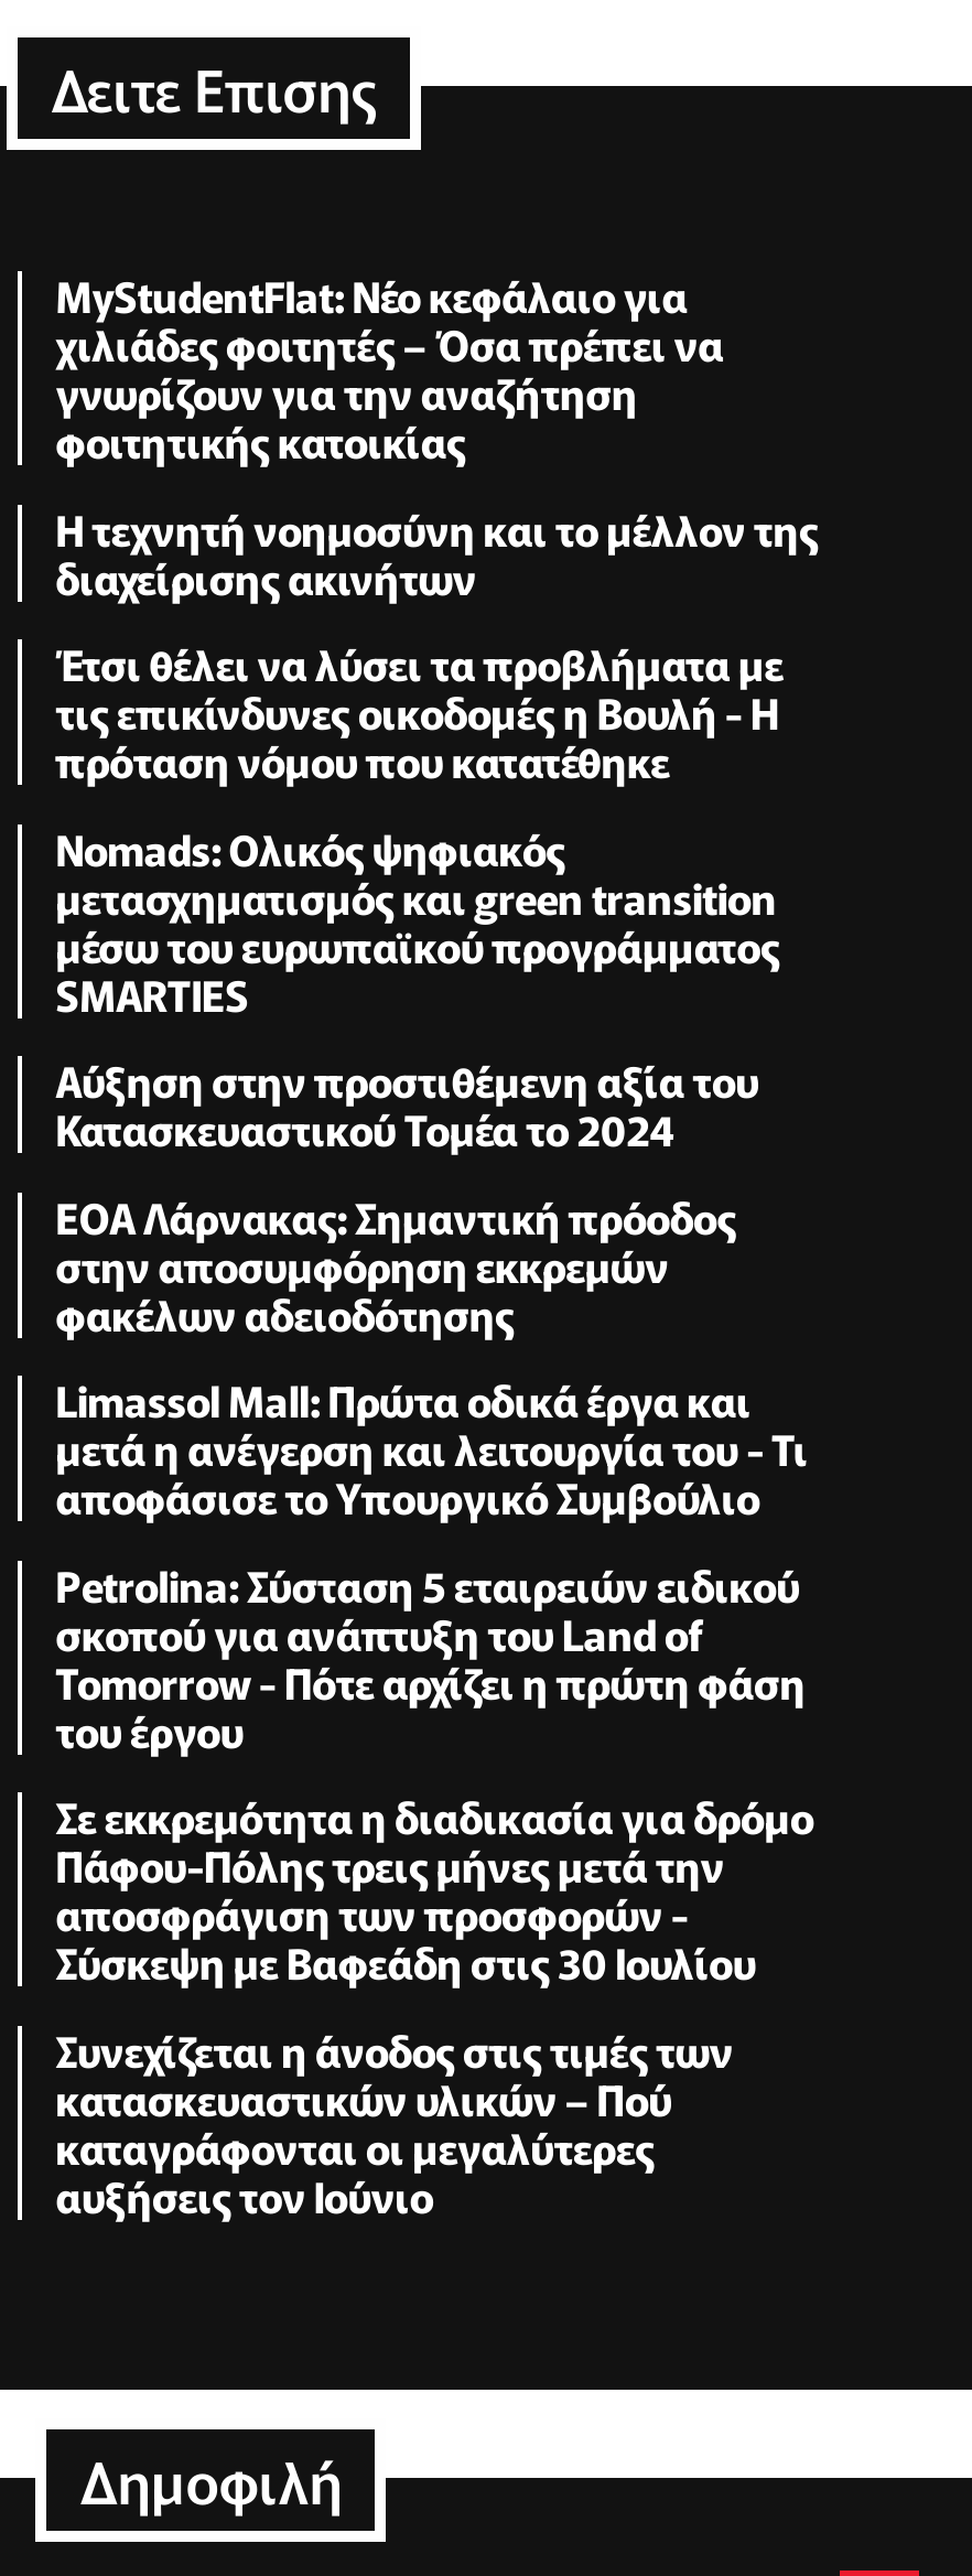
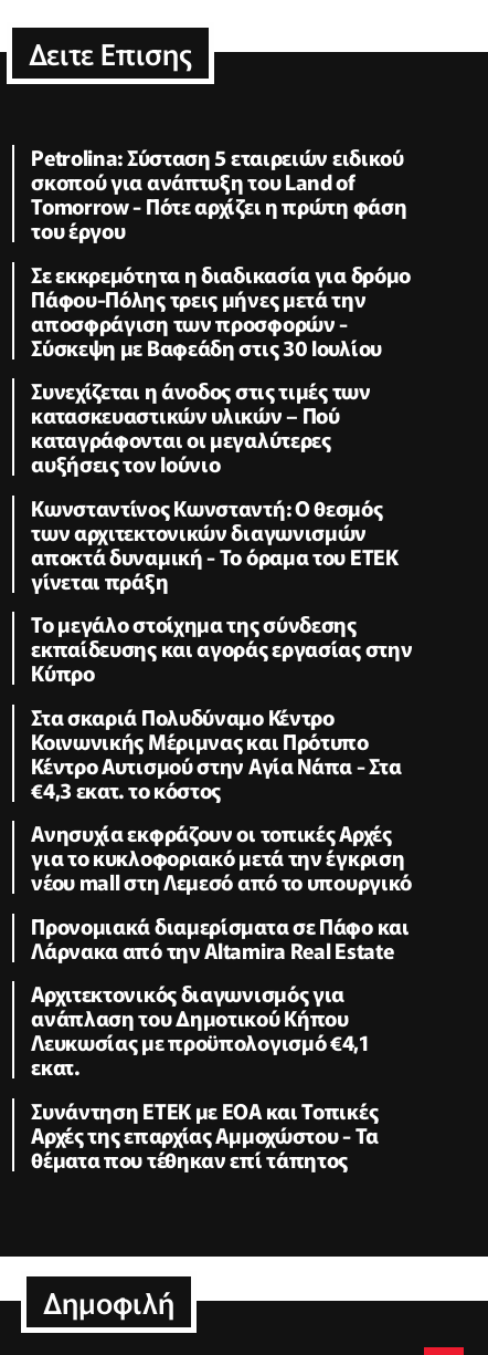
- MyStudentFlat: Νέο κεφάλαιο για
- χιλιάδες φοιτητές – Όσα πρέπει να
- γνωρίζουν για την αναζήτηση
- φοιτητικής κατοικίας
- Η τεχνητή νοημοσύνη και το μέλλον της
- διαχείρισης ακινήτων
- Έτσι θέλει να λύσει τα προβλήματα με
- τις επικίνδυνες οικοδομές η Βουλή - Η
- πρόταση νόμου που κατατέθηκε
- Nomads: Ολικός ψηφιακός
- μετασχηματισμός και green transition
- μέσω του ευρωπαϊκού προγράμματος
- SMARTIES
- Αύξηση στην προστιθέμενη αξία του
- Κατασκευαστικού Τομέα το 2024
- ΕΟΑ Λάρνακας: Σημαντική πρόοδος
- στην αποσυμφόρηση εκκρεμών
- φακέλων αδειοδότησης
- Limassol Mall: Πρώτα οδικά έργα και
- μετά η ανέγερση και λειτουργία του - Τι
- αποφάσισε το Υπουργικό Συμβούλιο

moved up: Petrolina: Σύσταση 5 εταιρειών ειδικού | σκοπού για ανάπτυξη του Land of | Tomorrow - Πότε αρχίζει η πρώτη φάση | ... | καταγράφονται οι μεγαλύτερες | αυξήσεις τον Ιούνιο

+ Κωνσταντίνος Κωνσταντή: Ο θεσμός
+ των αρχιτεκτονικών διαγωνισμών
+ αποκτά δυναμική - Το όραμα του ΕΤΕΚ
+ γίνεται πράξη
+ Το μεγάλο στοίχημα της σύνδεσης
+ εκπαίδευσης και αγοράς εργασίας στην
+ Κύπρο
+ Στα σκαριά Πολυδύναμο Κέντρο
+ Κοινωνικής Μέριμνας και Πρότυπο
+ Κέντρο Αυτισμού στην Αγία Νάπα - Στα
+ €4,3 εκατ. το κόστος
+ Ανησυχία εκφράζουν οι τοπικές Αρχές
+ για το κυκλοφοριακό μετά την έγκριση
+ νέου mall στη Λεμεσό από το υπουργικό
+ Προνομιακά διαμερίσματα σε Πάφο και
+ Λάρνακα από την Altamira Real Estate
+ Αρχιτεκτονικός διαγωνισμός για
+ ανάπλαση του Δημοτικού Κήπου
+ Λευκωσίας με προϋπολογισμό €4,1
+ εκατ.
+ Συνάντηση ΕΤΕΚ με ΕΟΑ και Τοπικές
+ Αρχές της επαρχίας Αμμοχώστου - Τα
+ θέματα που τέθηκαν επί τάπητος
